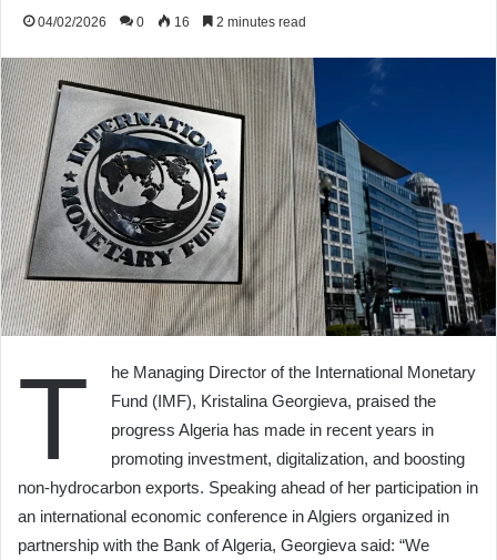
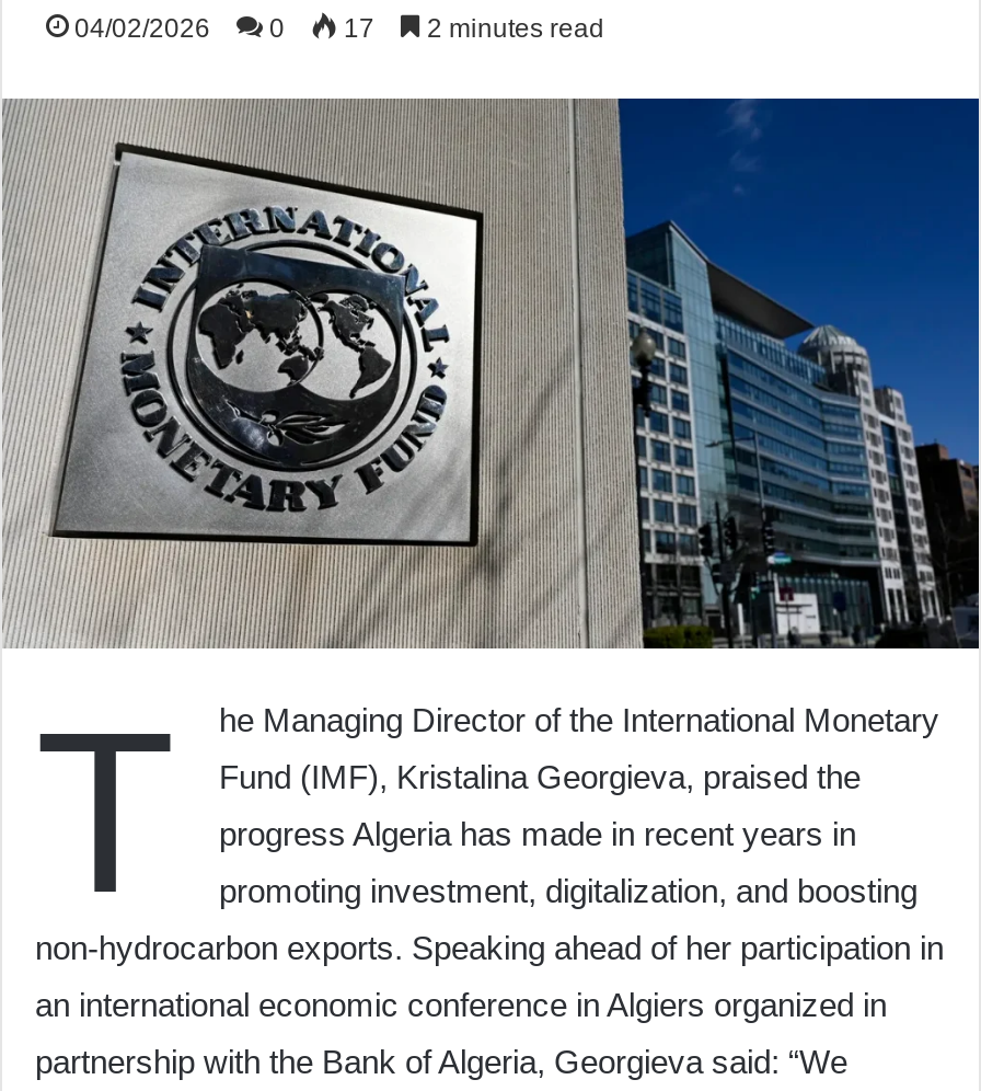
- 04/02/2026 0 16 2 minutes read
+ 04/02/2026 0 17 2 minutes read
